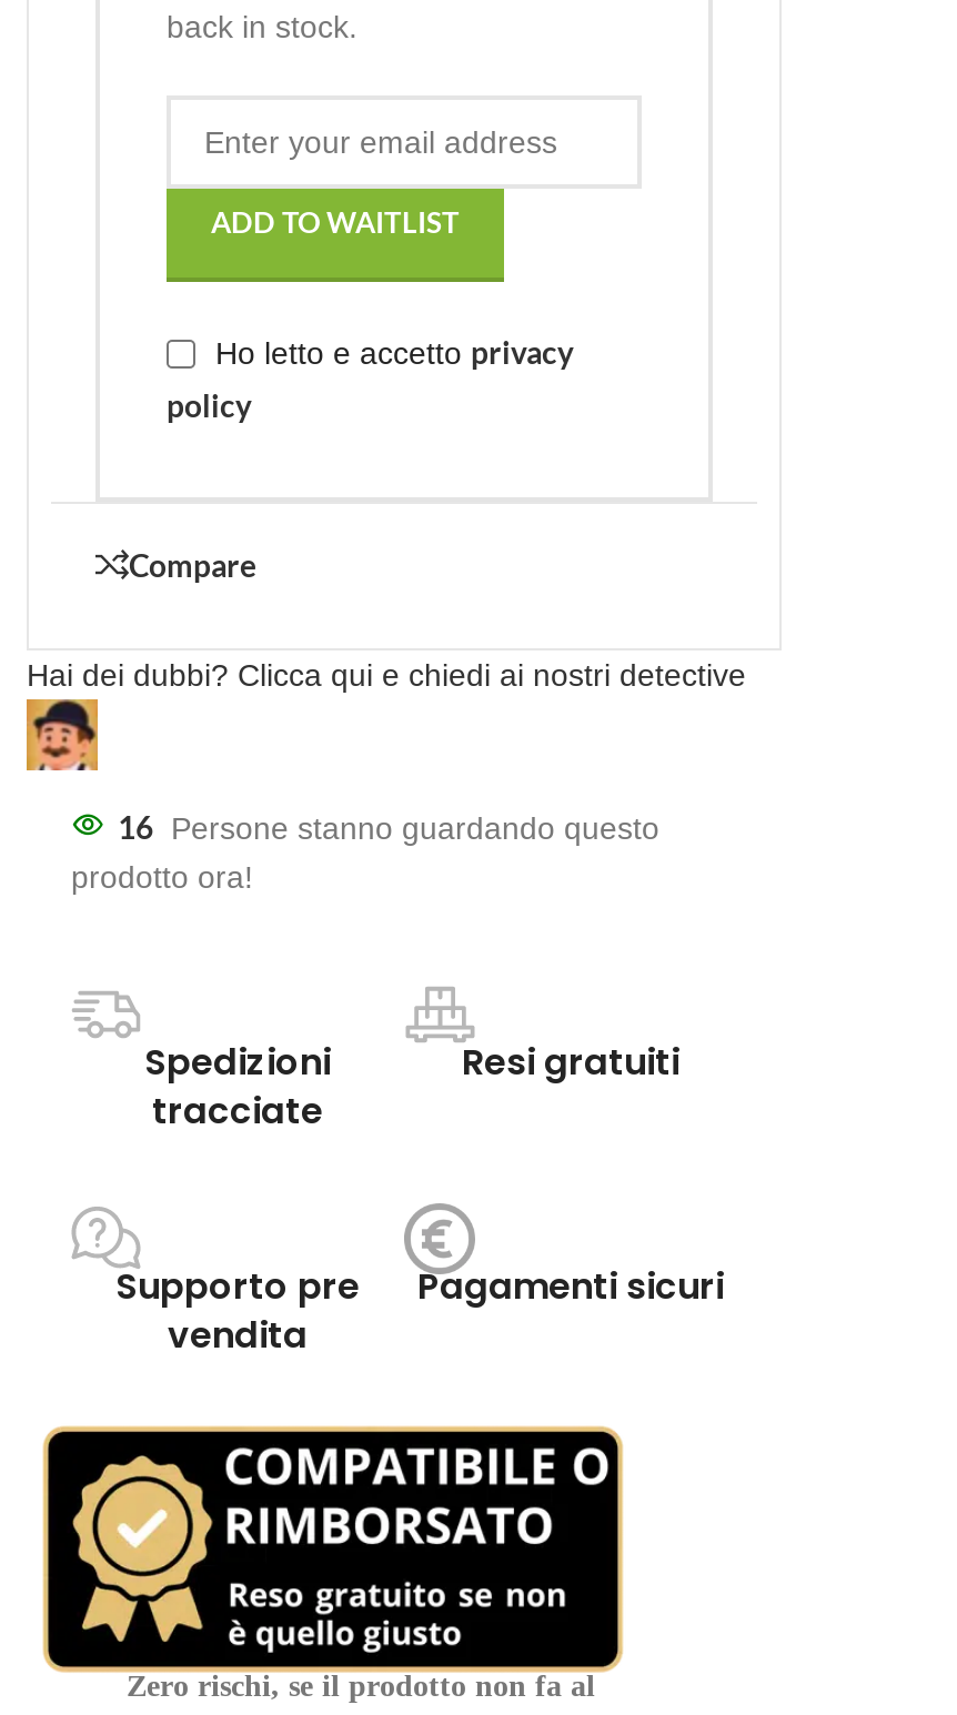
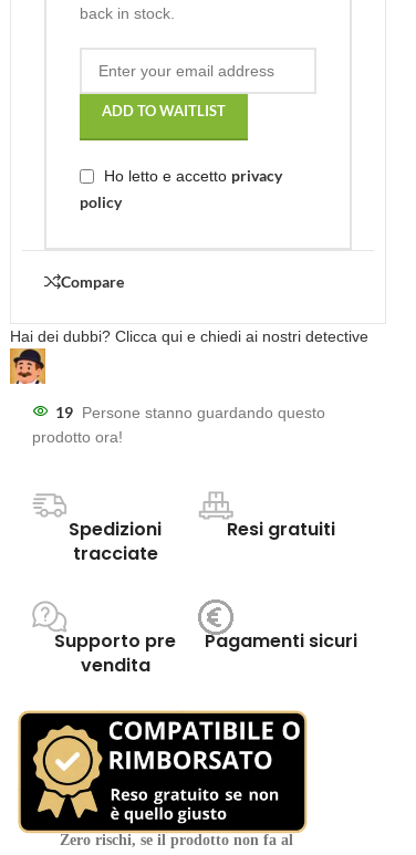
- 16 Persone stanno guardando questo
+ 19 Persone stanno guardando questo
